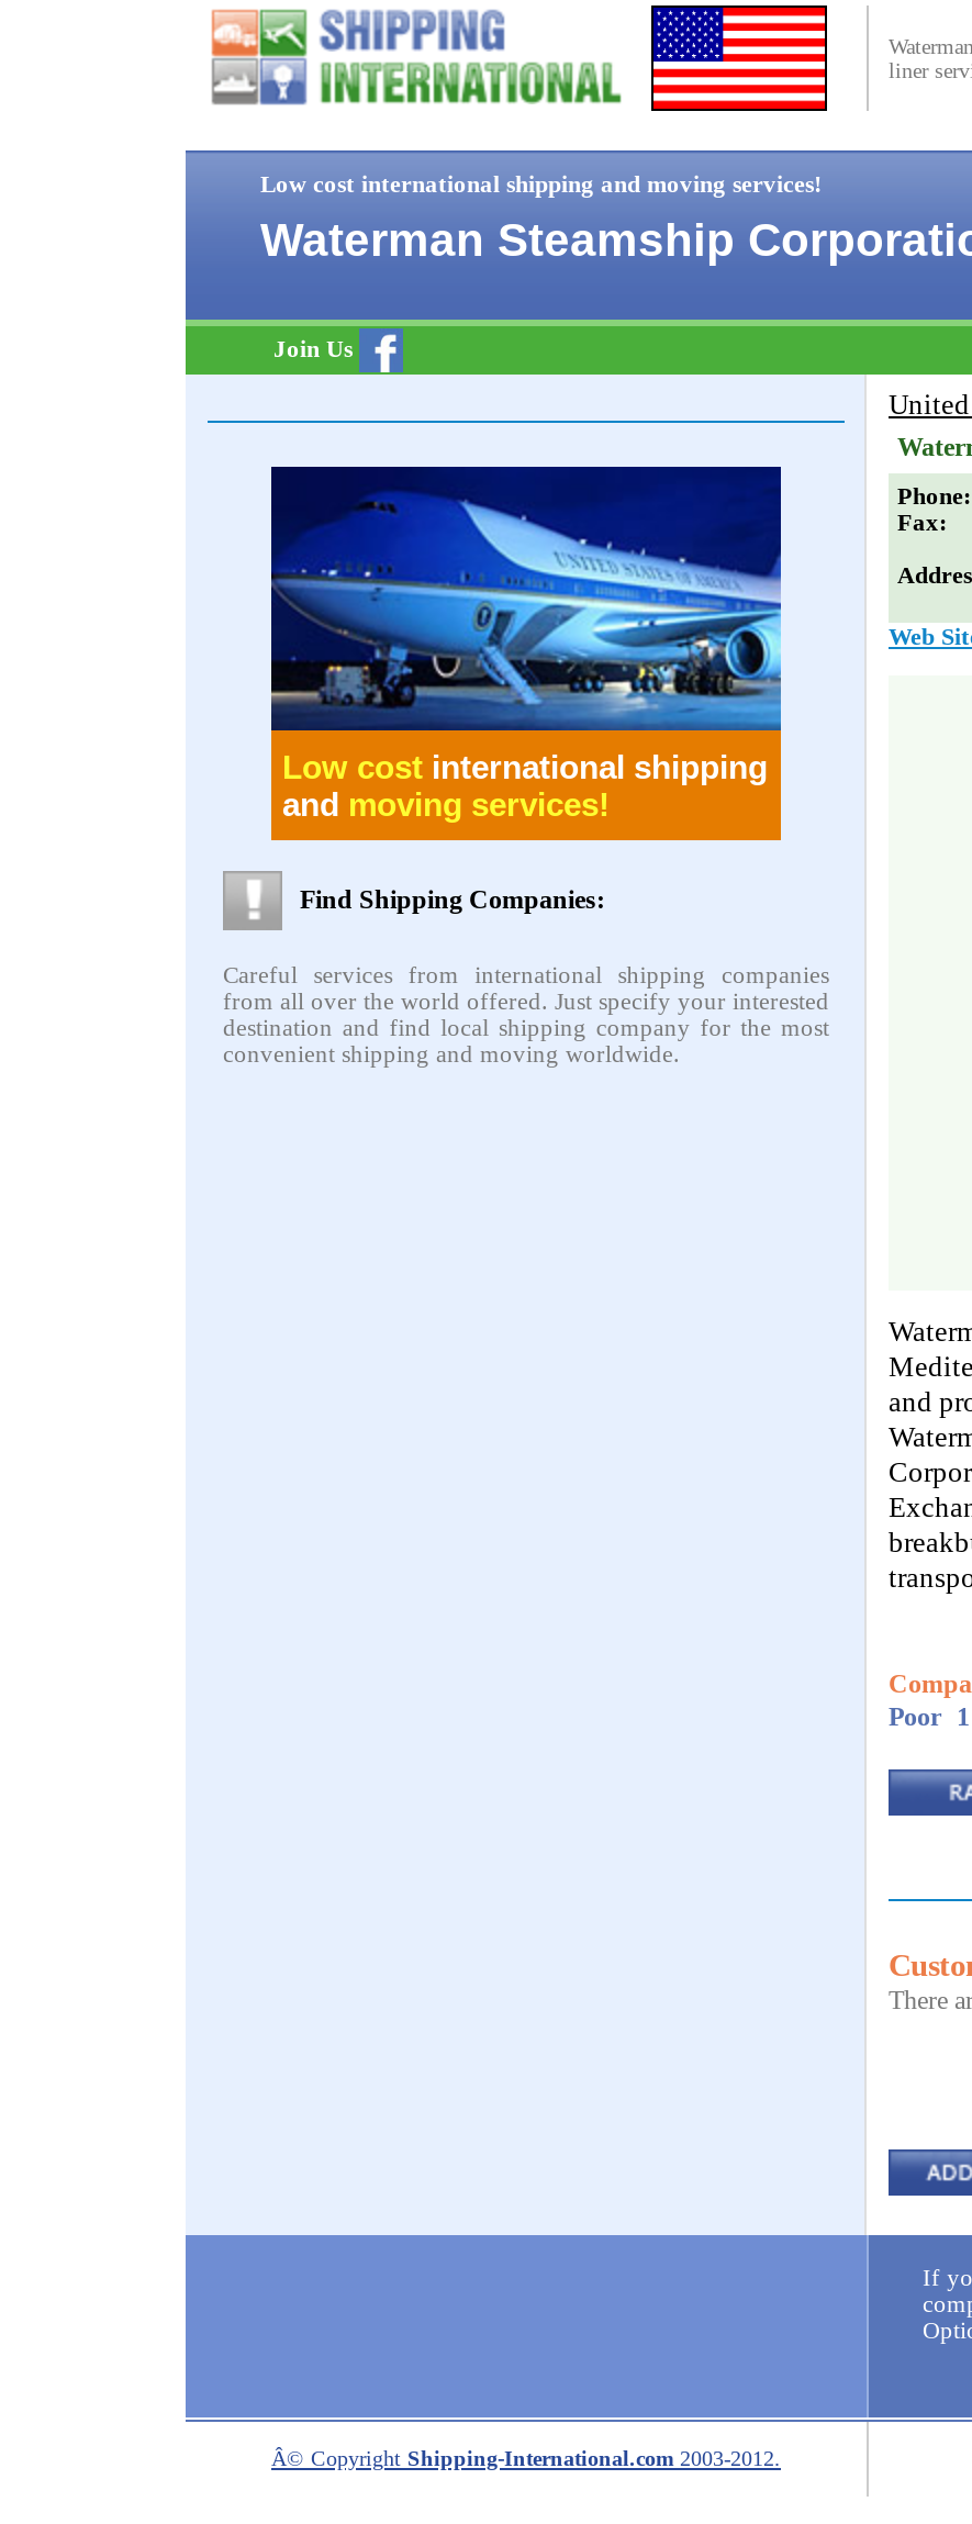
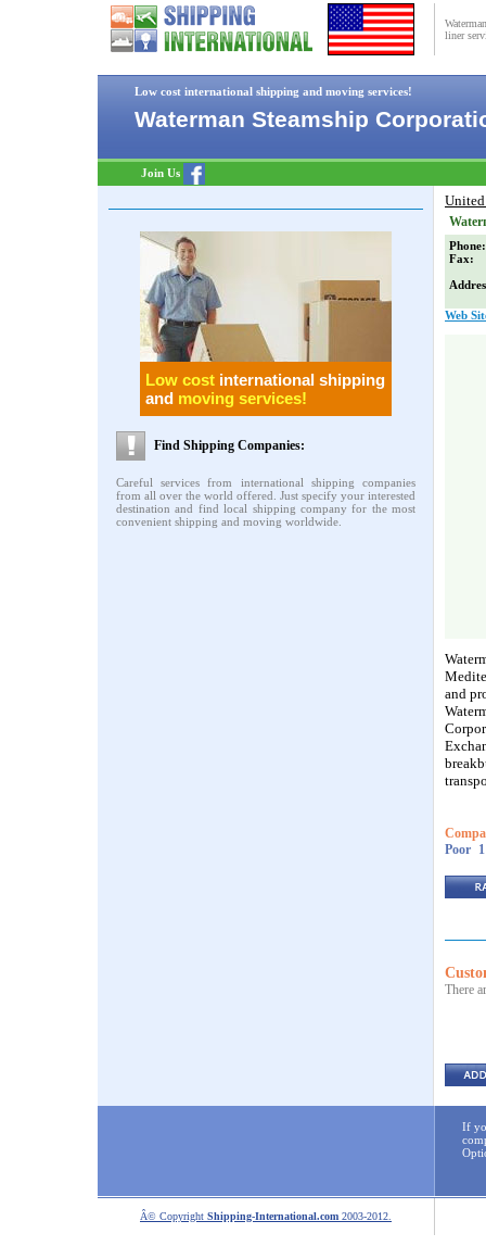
- [image]
+ [image]
